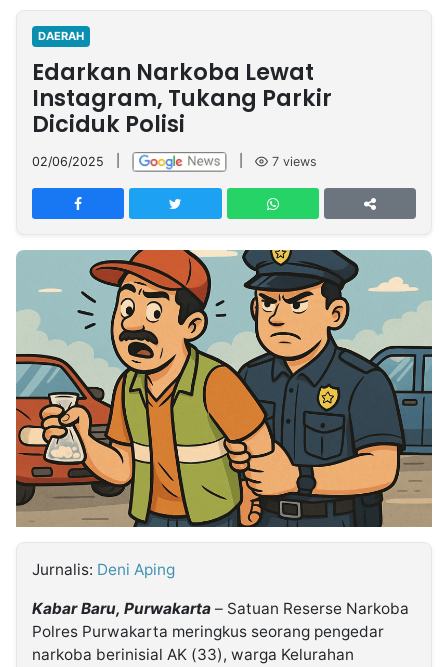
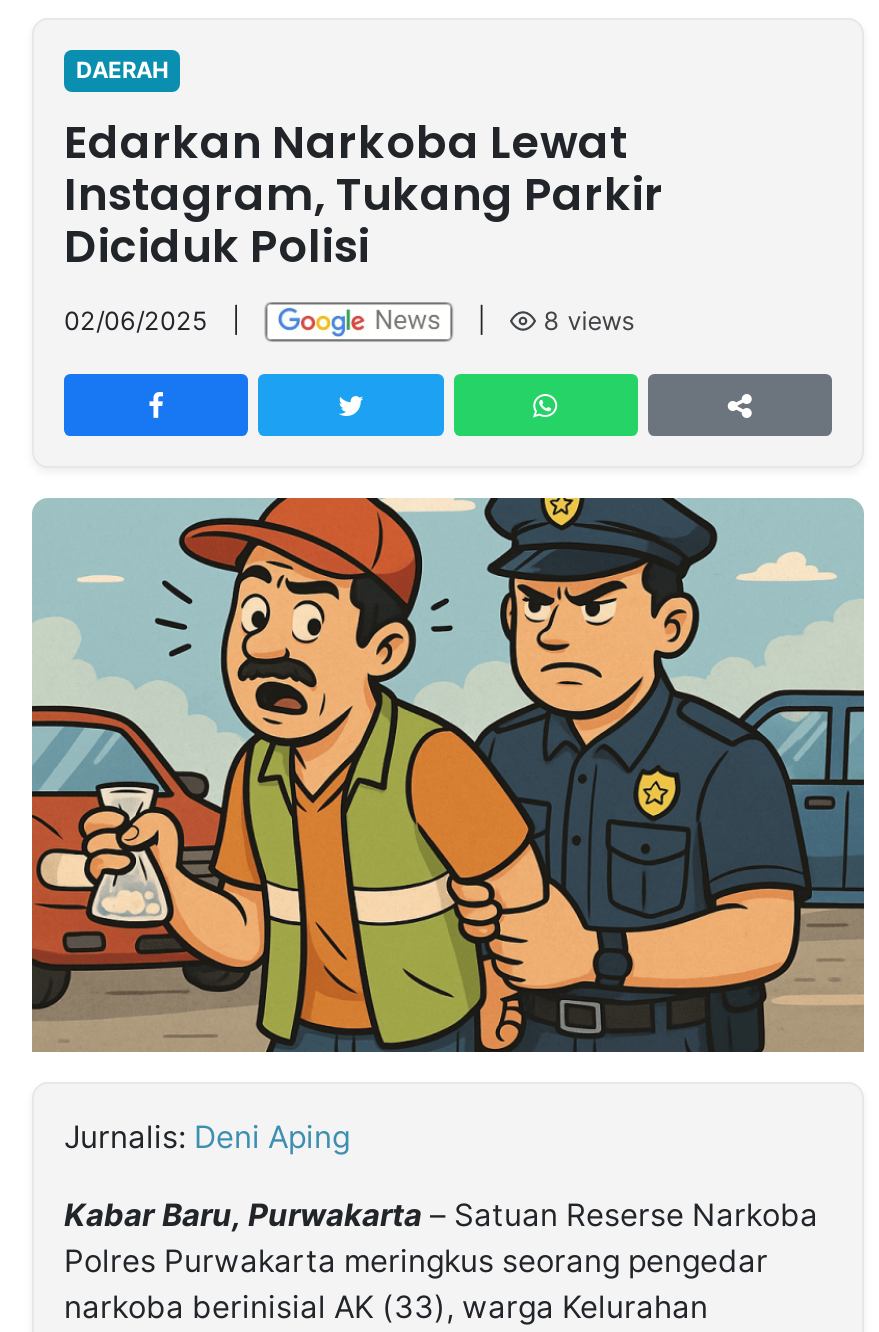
- 7 views
+ 8 views
